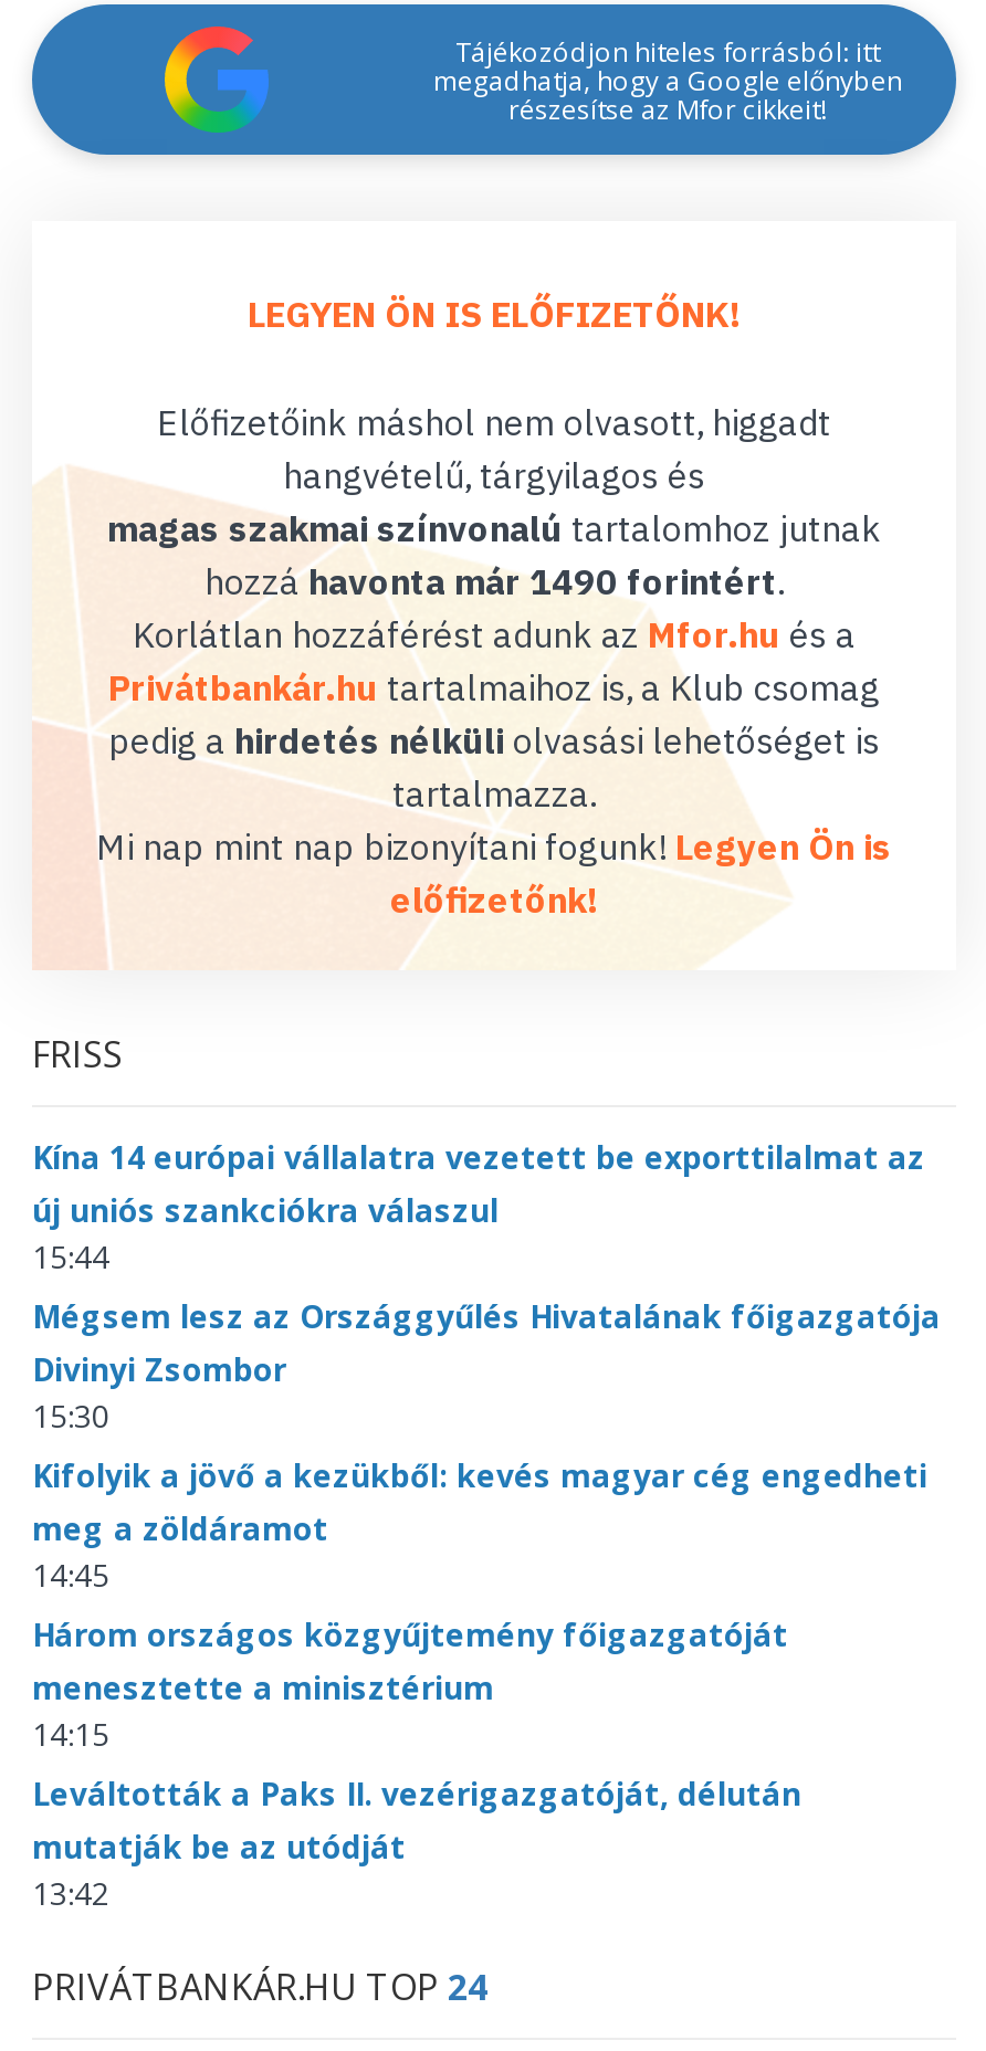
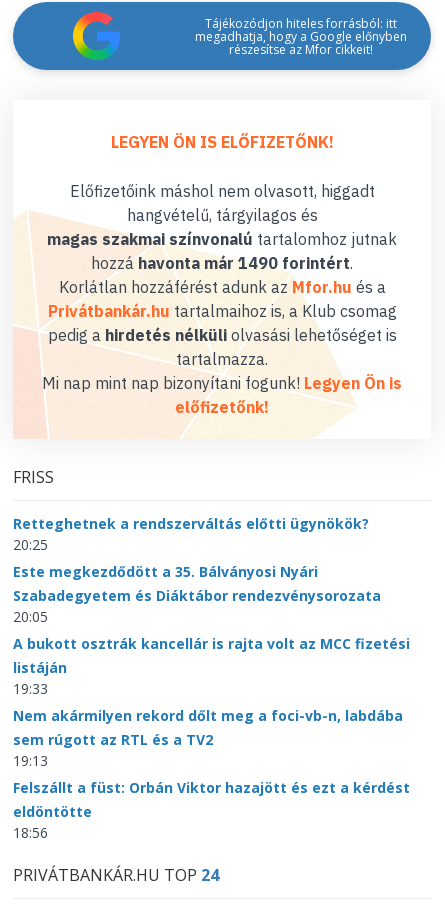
- Kína 14 európai vállalatra vezetett be exporttilalmat az
- új uniós szankciókra válaszul
- 15:44
- Mégsem lesz az Országgyűlés Hivatalának főigazgatója
- Divinyi Zsombor
- 15:30
- Kifolyik a jövő a kezükből: kevés magyar cég engedheti
- meg a zöldáramot
- 14:45
- Három országos közgyűjtemény főigazgatóját
- menesztette a minisztérium
- 14:15
- Leváltották a Paks II. vezérigazgatóját, délután
- mutatják be az utódját
- 13:42
+ Retteghetnek a rendszerváltás előtti ügynökök?
+ 20:25
+ Este megkezdődött a 35. Bálványosi Nyári
+ Szabadegyetem és Diáktábor rendezvénysorozata
+ 20:05
+ A bukott osztrák kancellár is rajta volt az MCC fizetési
+ listáján
+ 19:33
+ Nem akármilyen rekord dőlt meg a foci-vb-n, labdába
+ sem rúgott az RTL és a TV2
+ 19:13
+ Felszállt a füst: Orbán Viktor hazajött és ezt a kérdést
+ eldöntötte
+ 18:56
